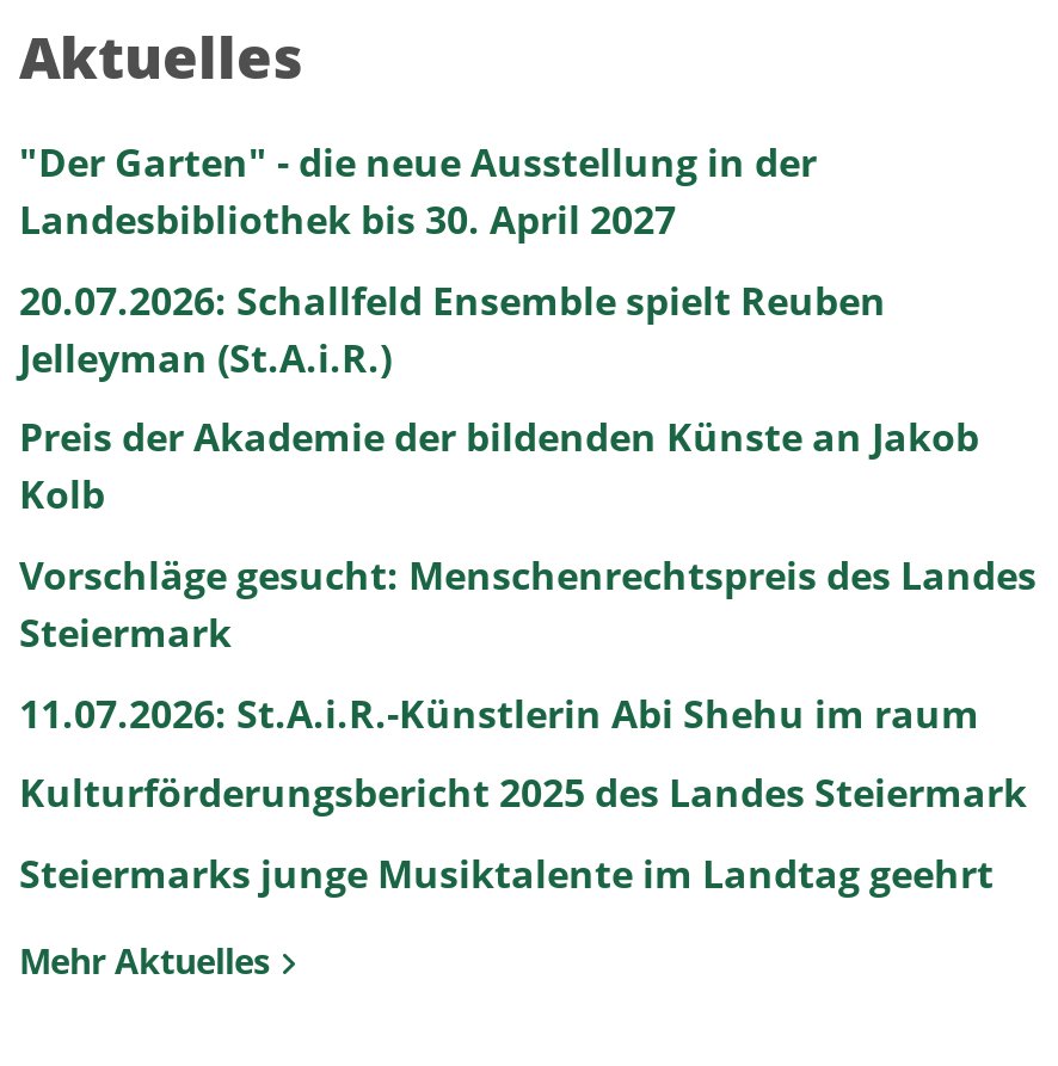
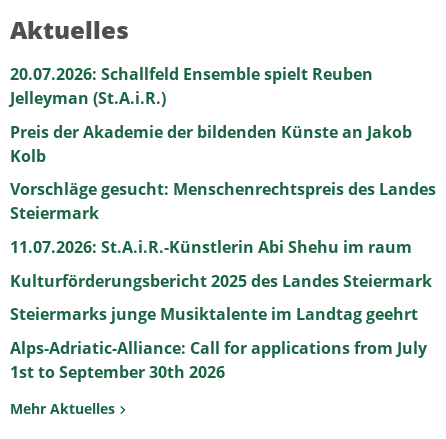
- "Der Garten" - die neue Ausstellung in der
- Landesbibliothek bis 30. April 2027

moved up: 20.07.2026: Schallfeld Ensemble spielt Reuben | Jelleyman (St.A.i.R.) | Preis der Akademie der bildenden Künste an Jakob | ... | Kulturförderungsbericht 2025 des Landes Steiermark | Steiermarks junge Musiktalente im Landtag geehrt

+ Alps-Adriatic-Alliance: Call for applications from July
+ 1st to September 30th 2026
